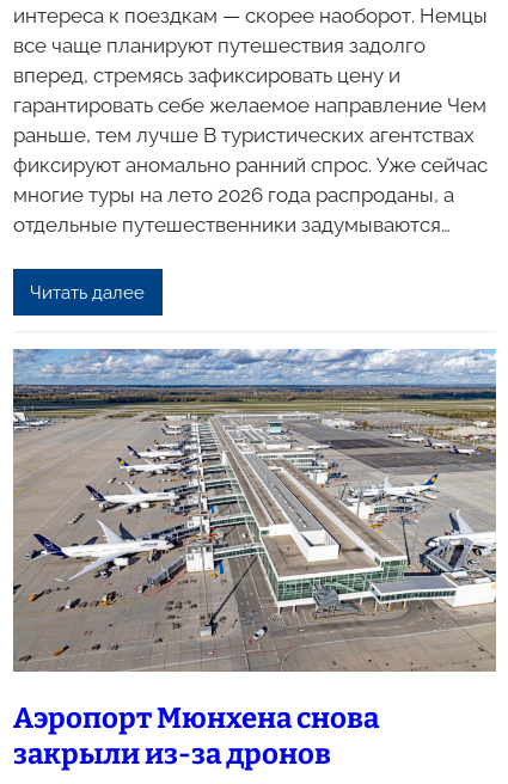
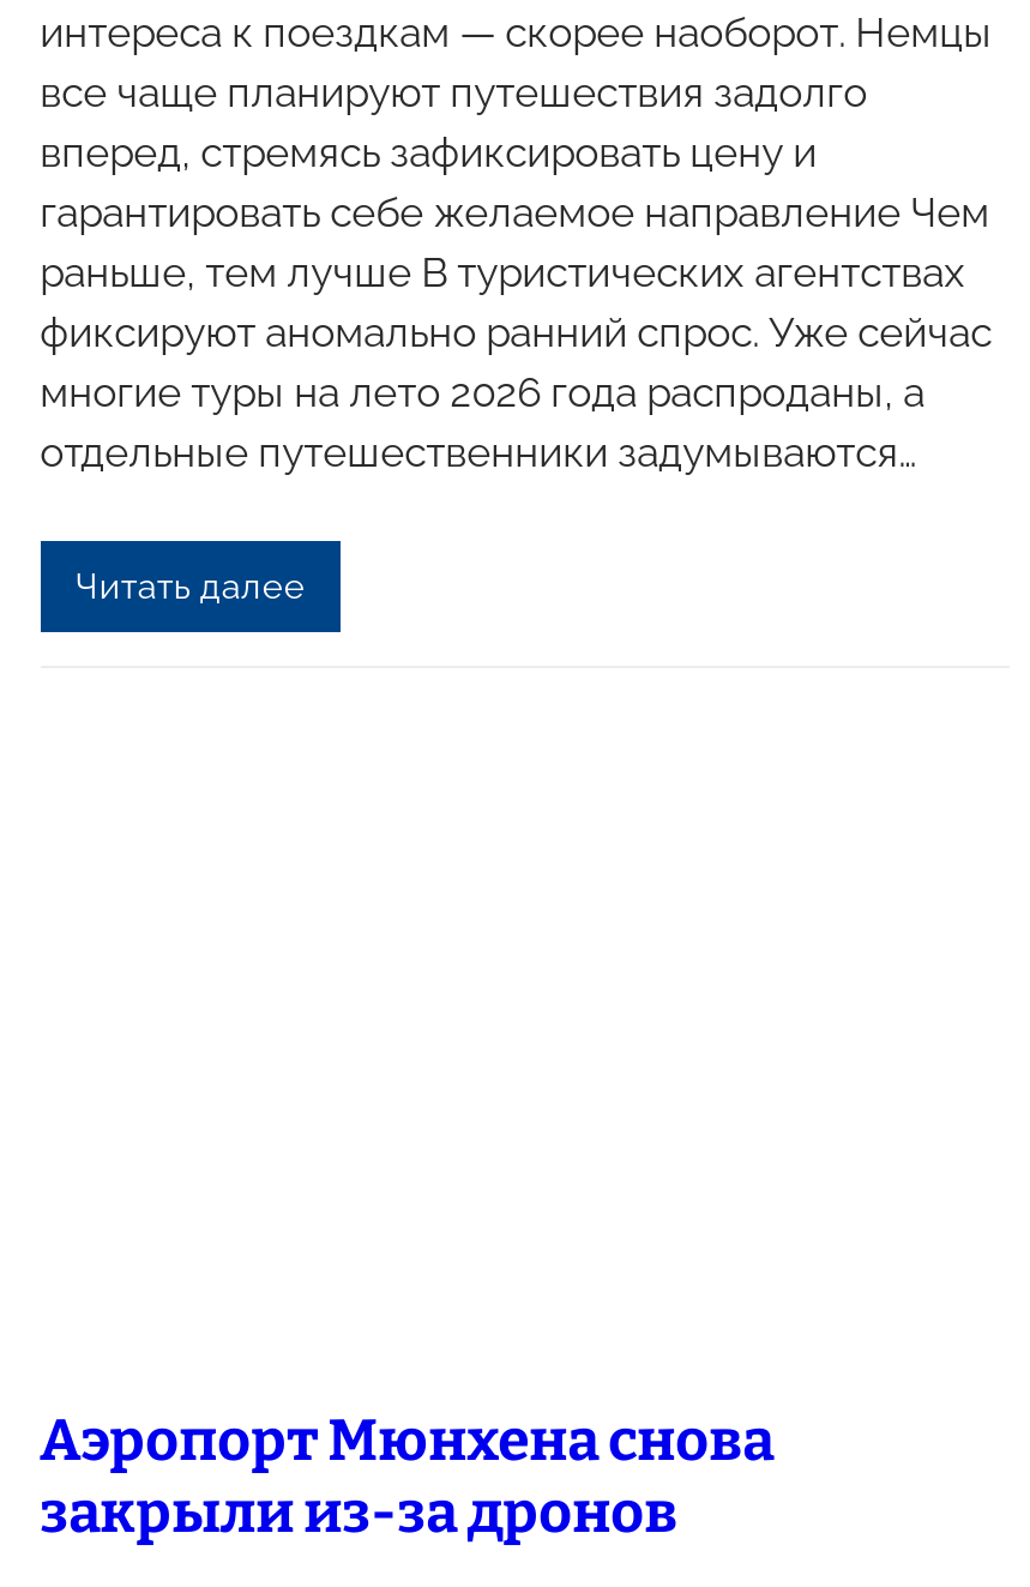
- [image]
